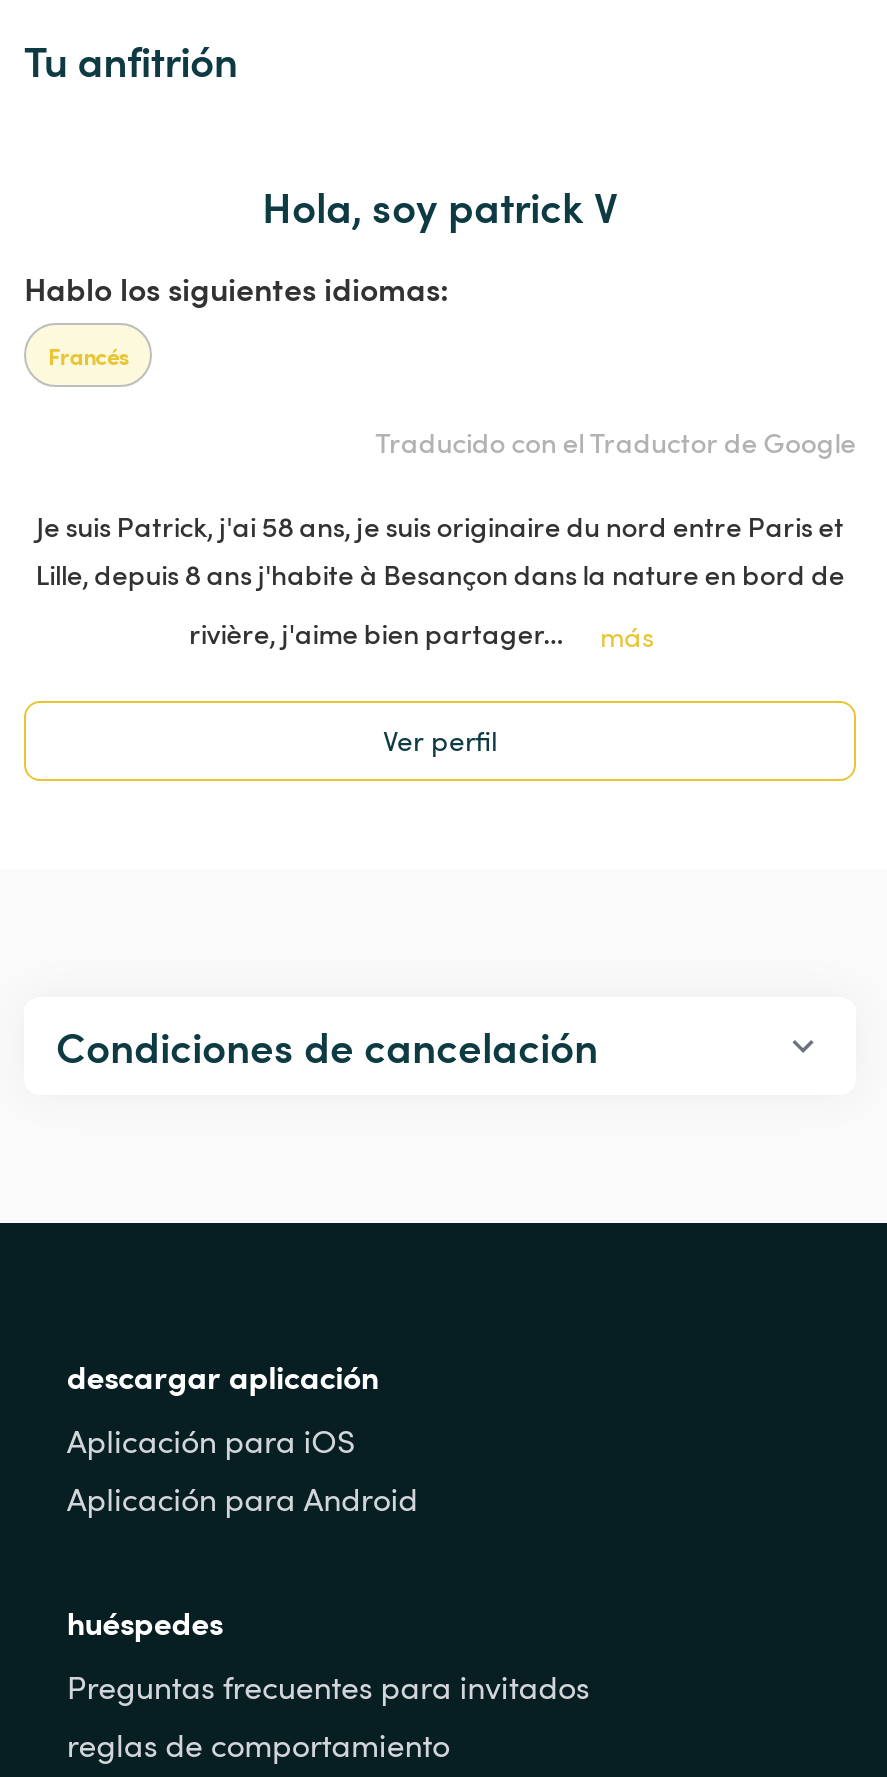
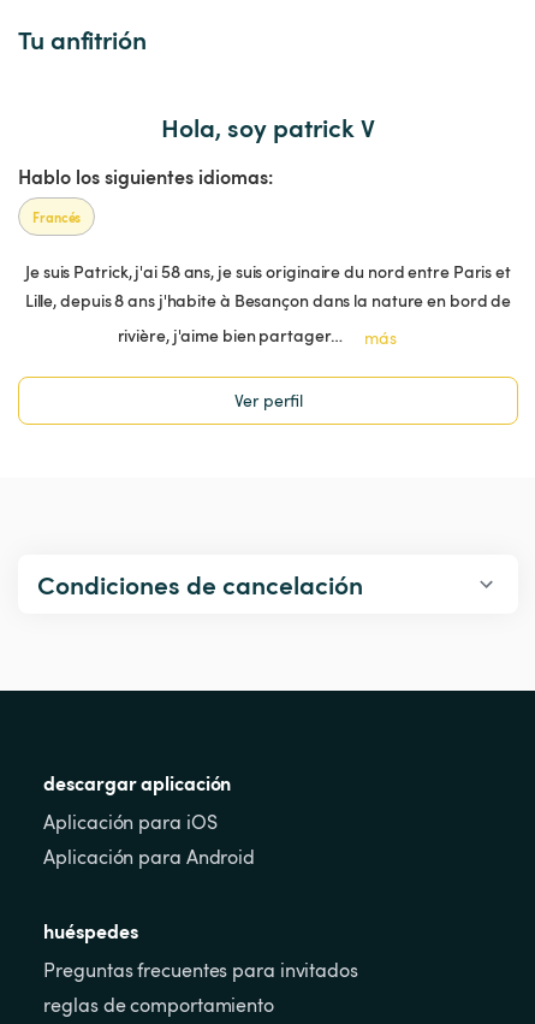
- Traducido con el Traductor de Google
